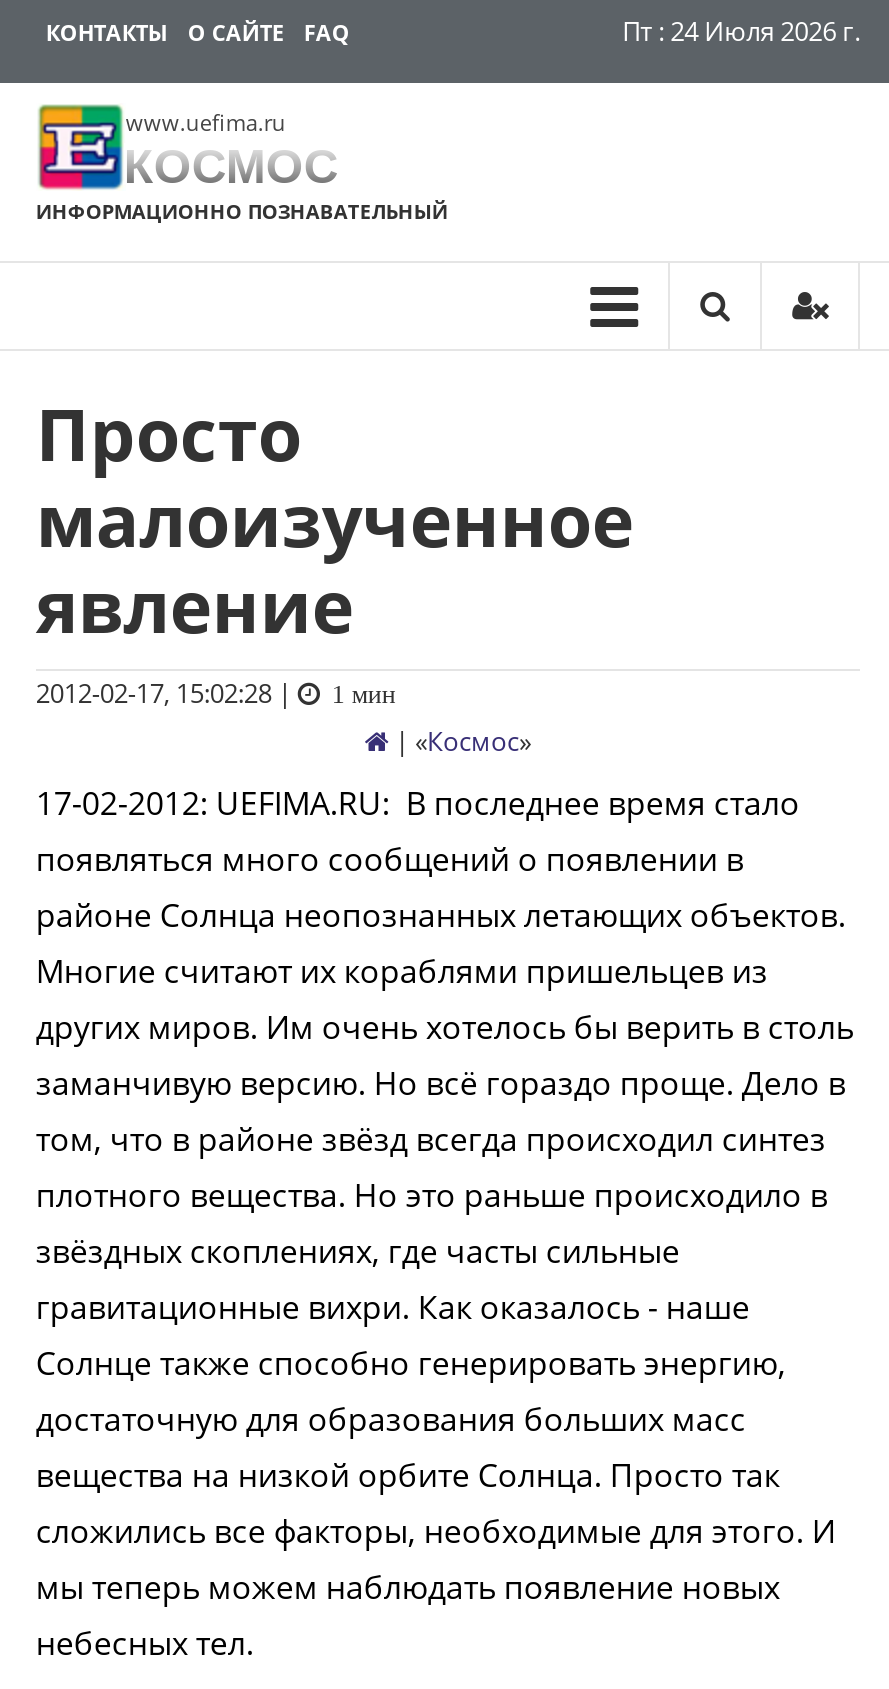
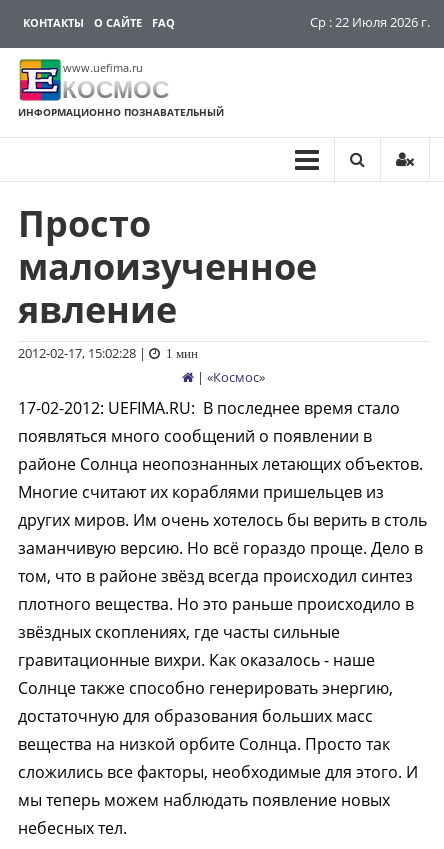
- Пт : 24 Июля 2026 г.
+ Ср : 22 Июля 2026 г.
